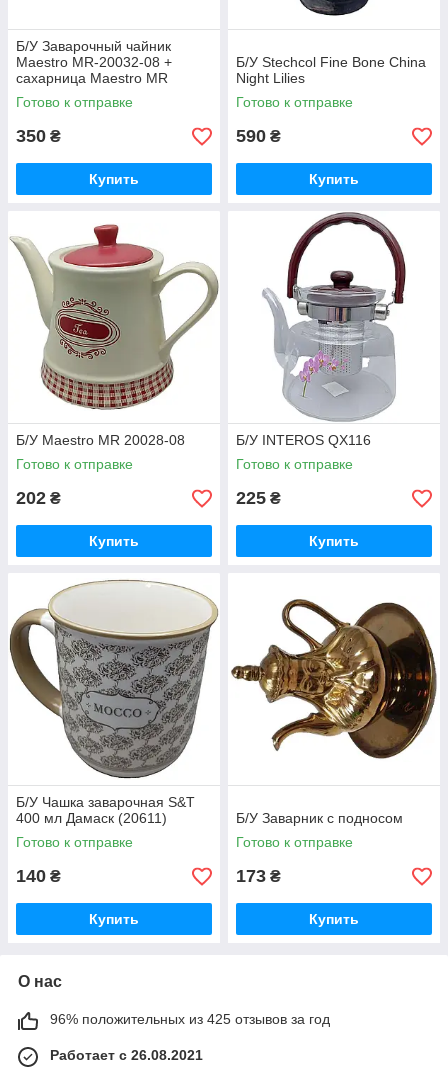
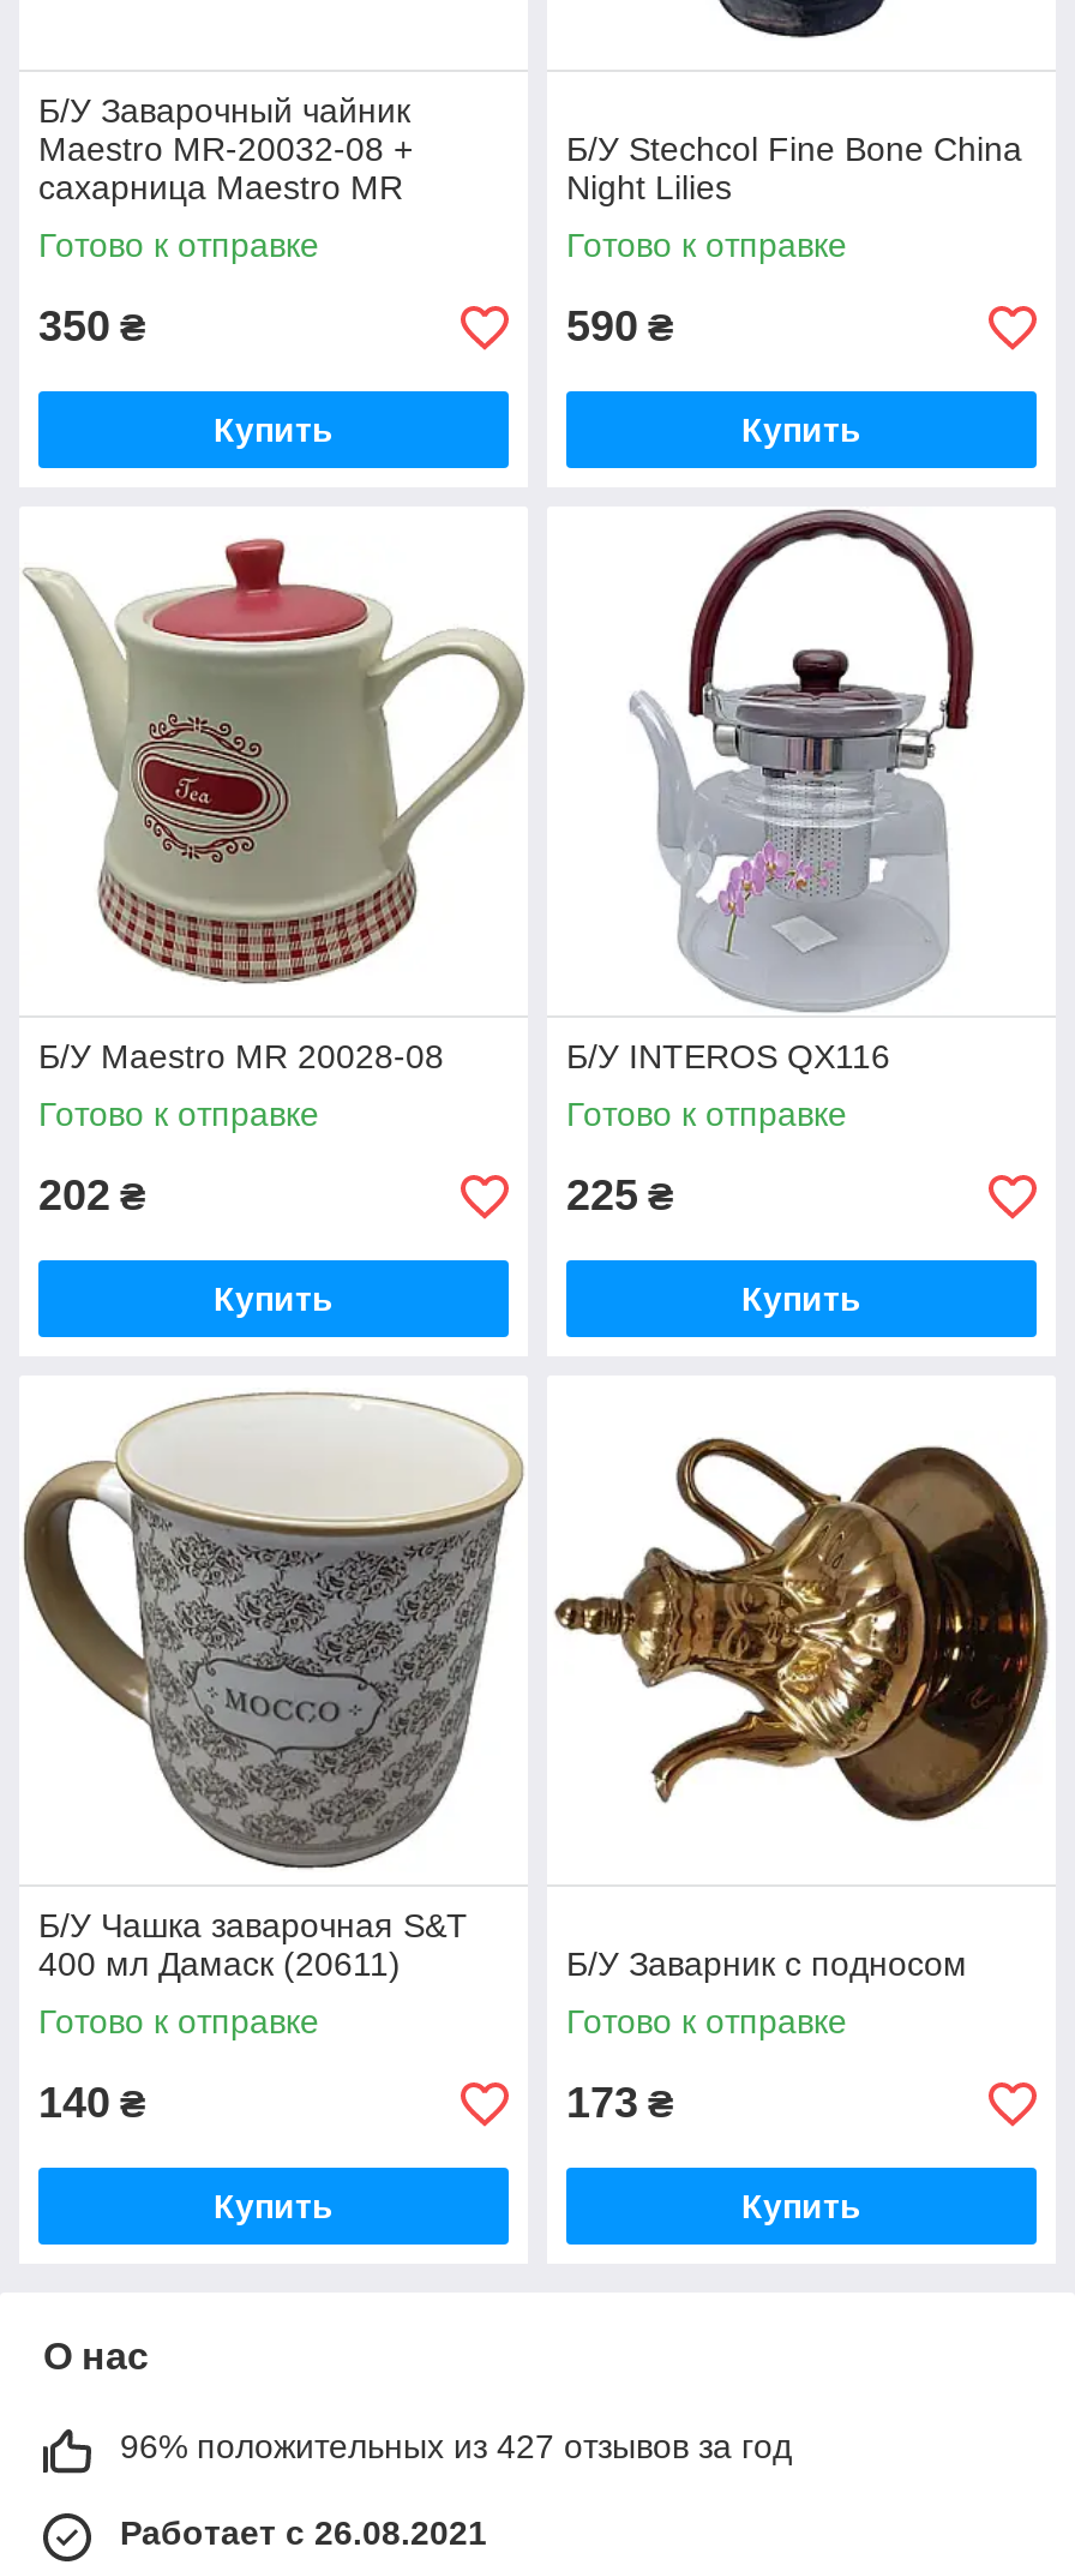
- 96% положительных из 425 отзывов за год
+ 96% положительных из 427 отзывов за год
